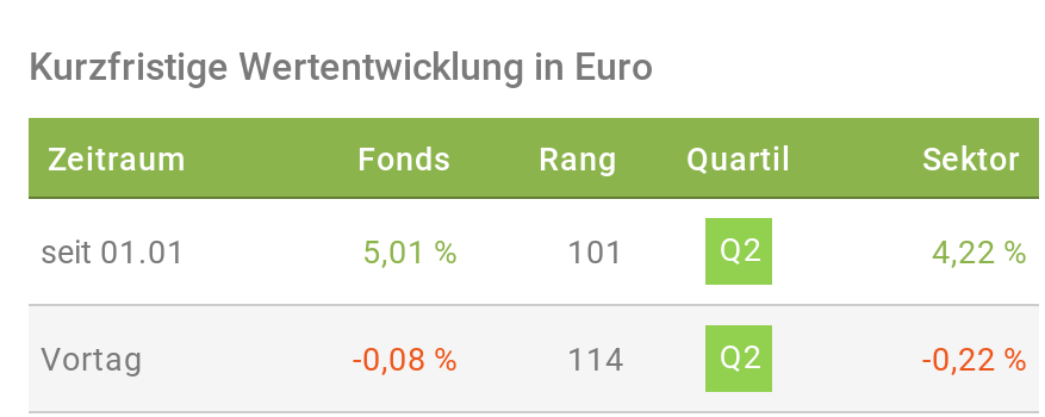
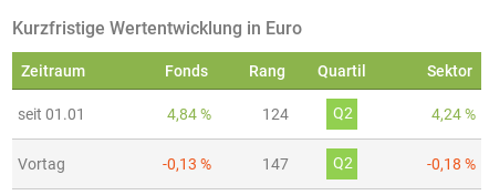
- 5,01 %
+ 4,84 %

- 101
+ 124

- 4,22 %
+ 4,24 %

- -0,08 %
+ -0,13 %

- 114
+ 147

- -0,22 %
+ -0,18 %
